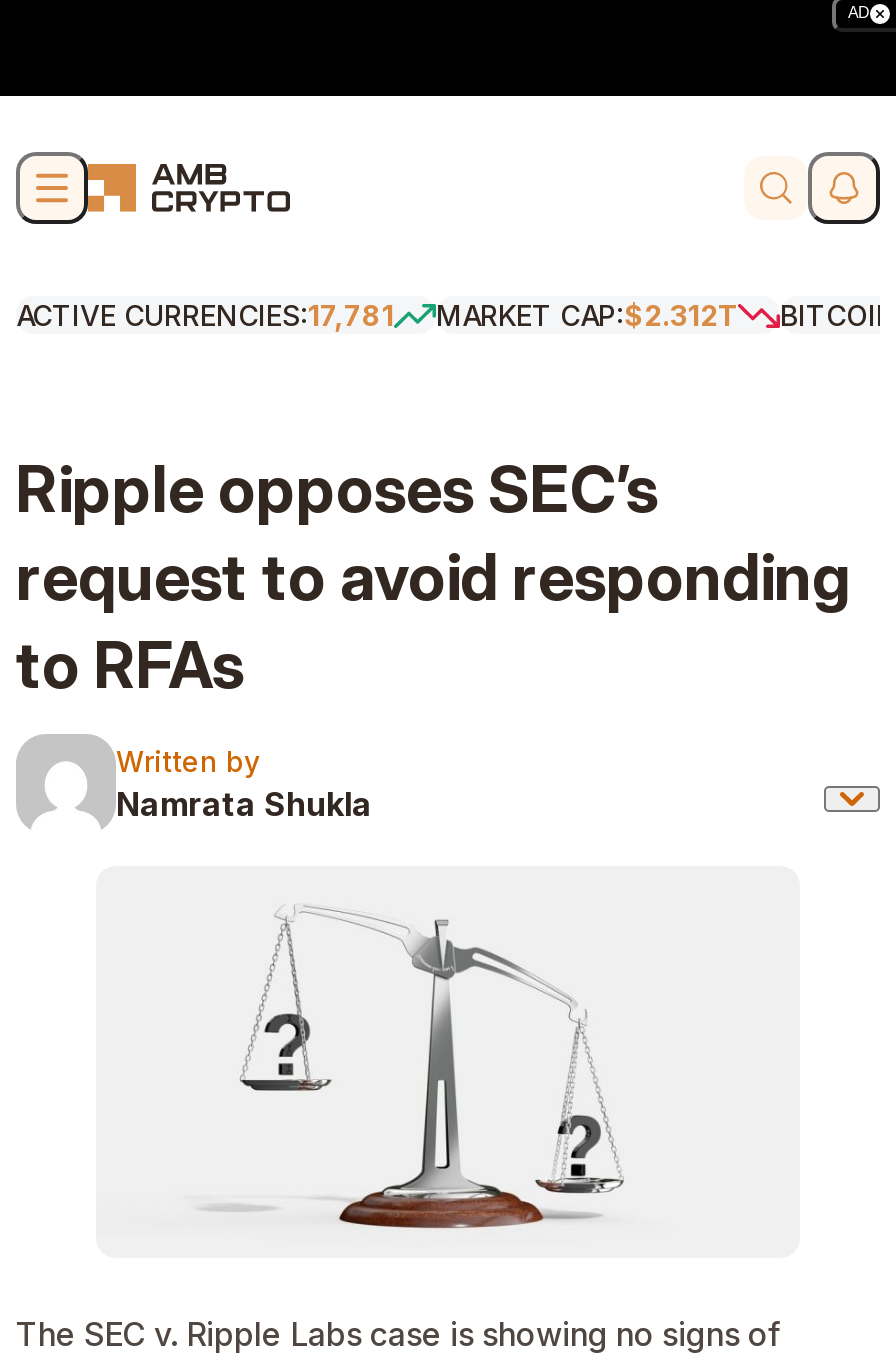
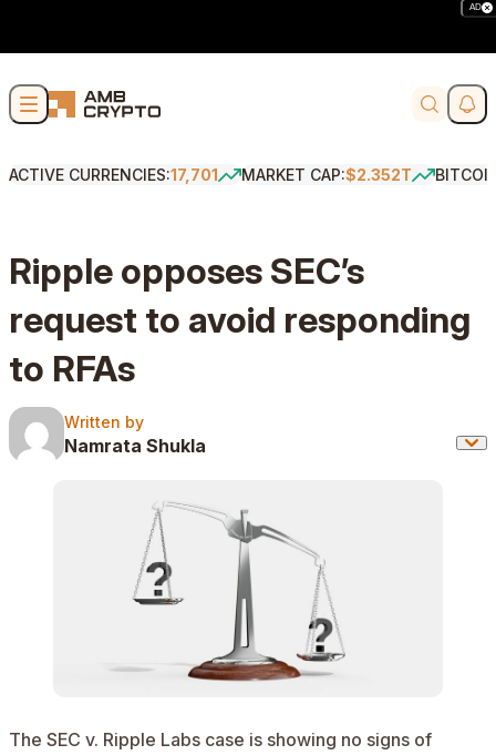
- ACTIVE CURRENCIES:17,781
+ ACTIVE CURRENCIES:17,701

- MARKET CAP:$2.312T
+ MARKET CAP:$2.352T
